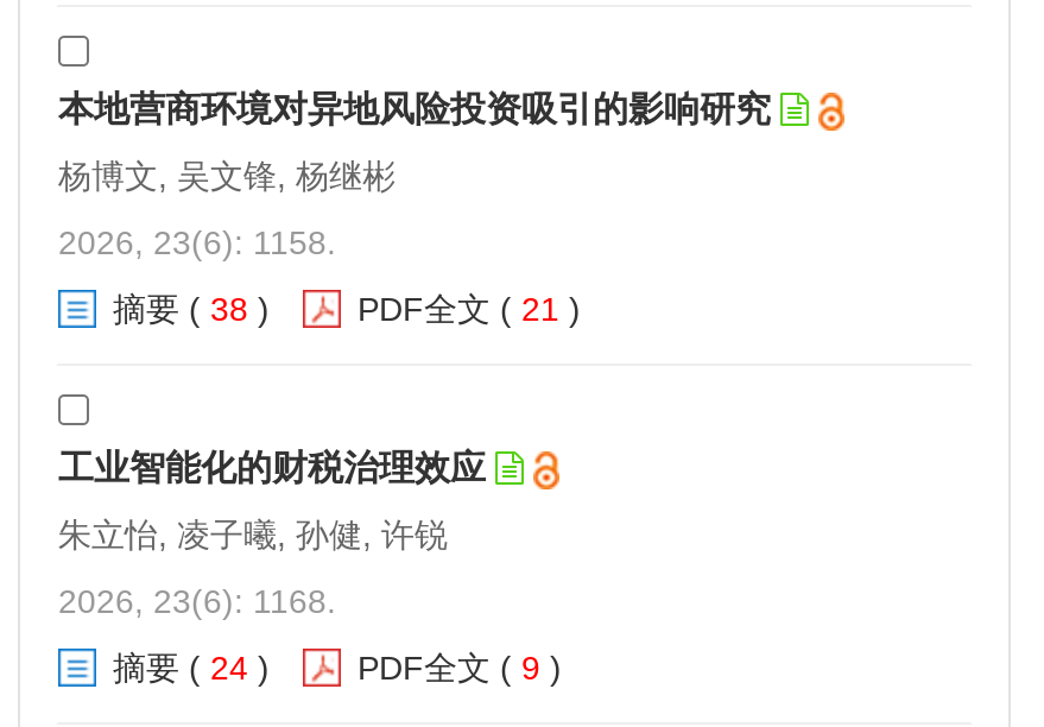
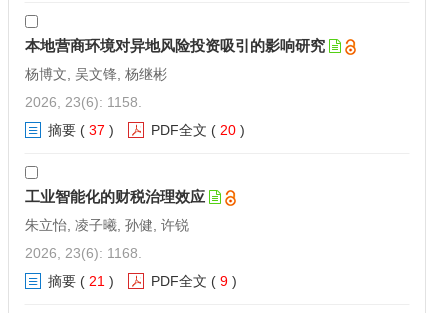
- 摘要( 38)
+ 摘要( 37)

- PDF全文 ( 21)
+ PDF全文 ( 20)

- 摘要( 24)
+ 摘要( 21)
